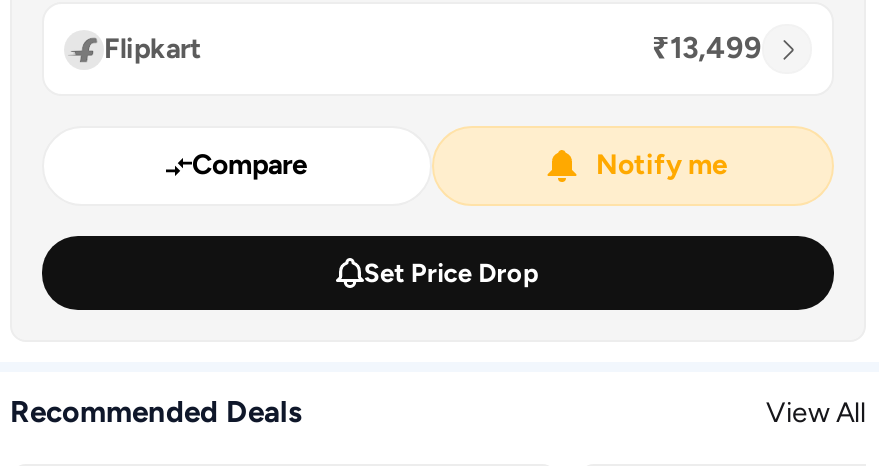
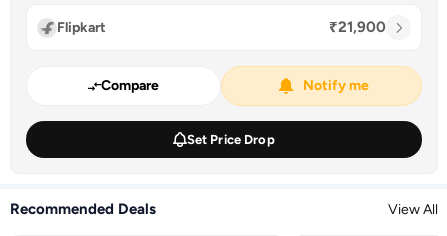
- ₹13,499
+ ₹21,900
